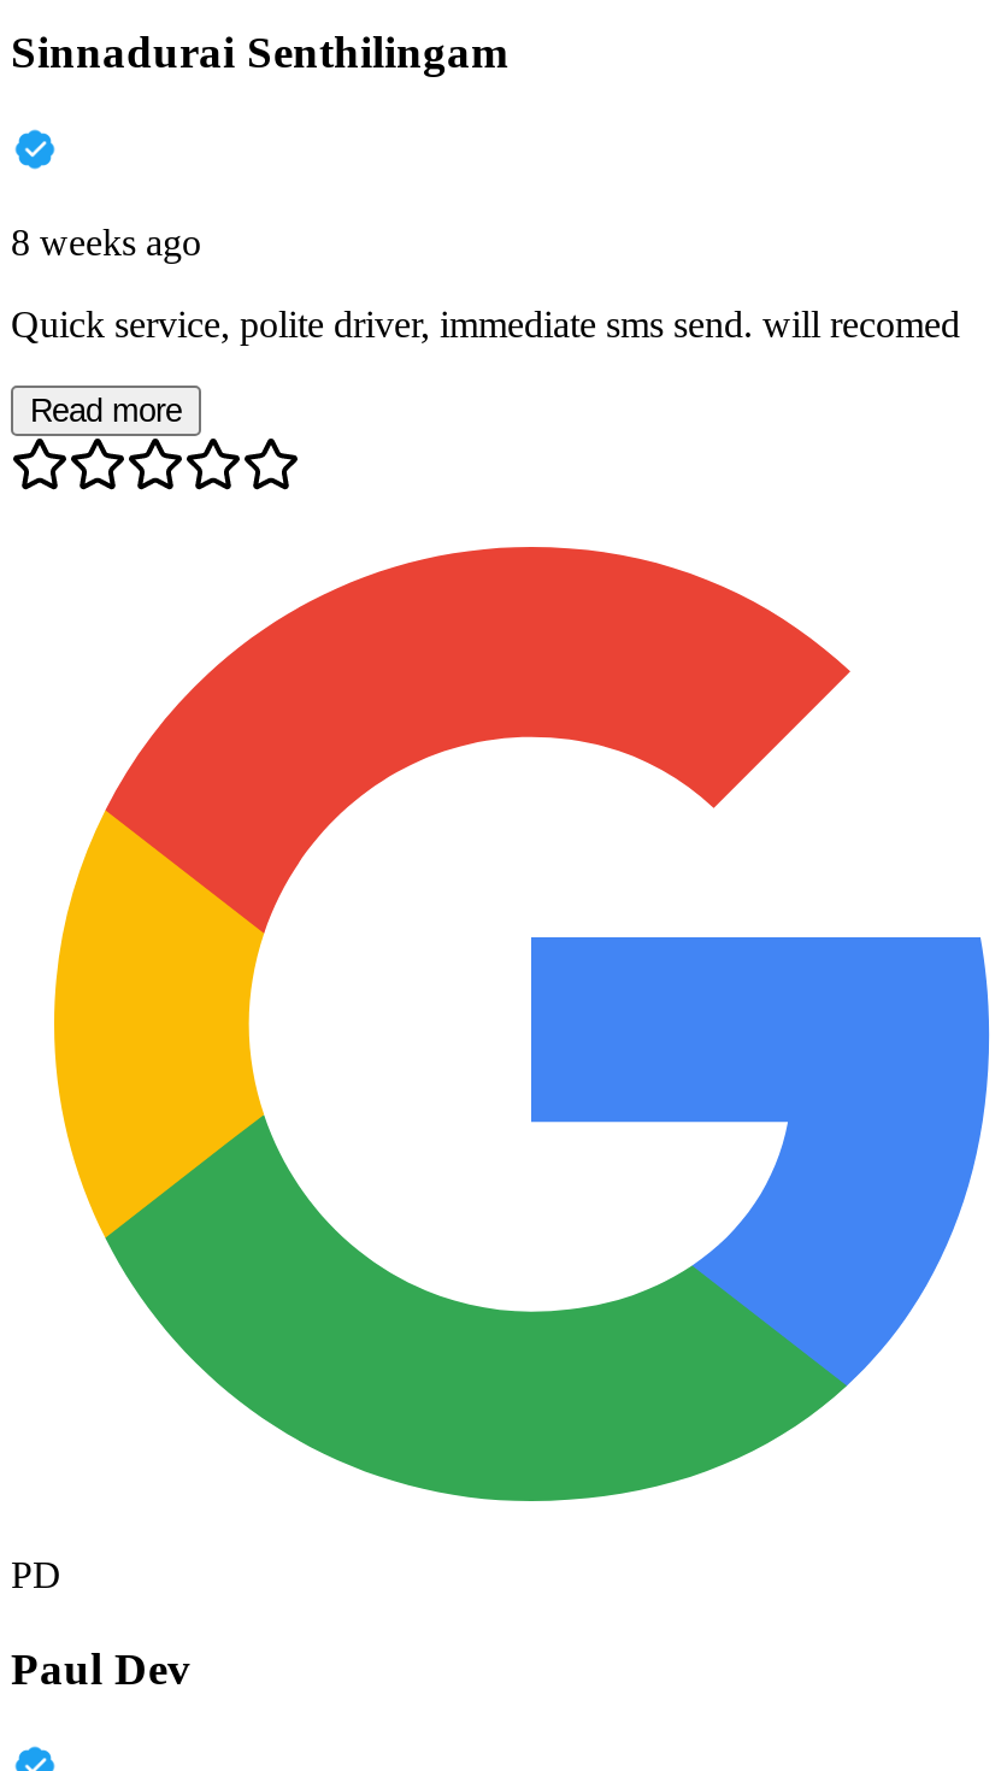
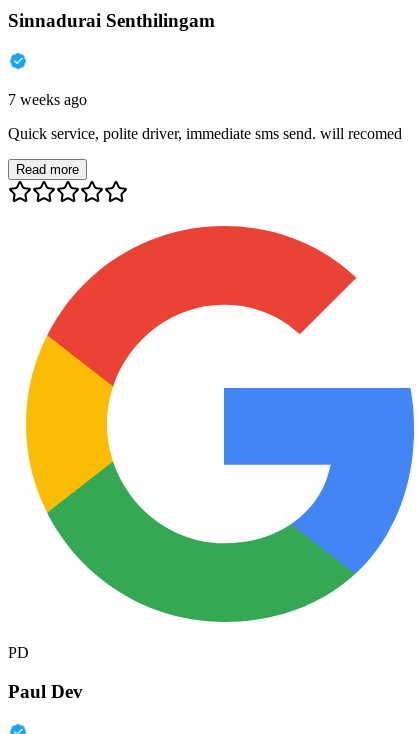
- 8 weeks ago
+ 7 weeks ago
